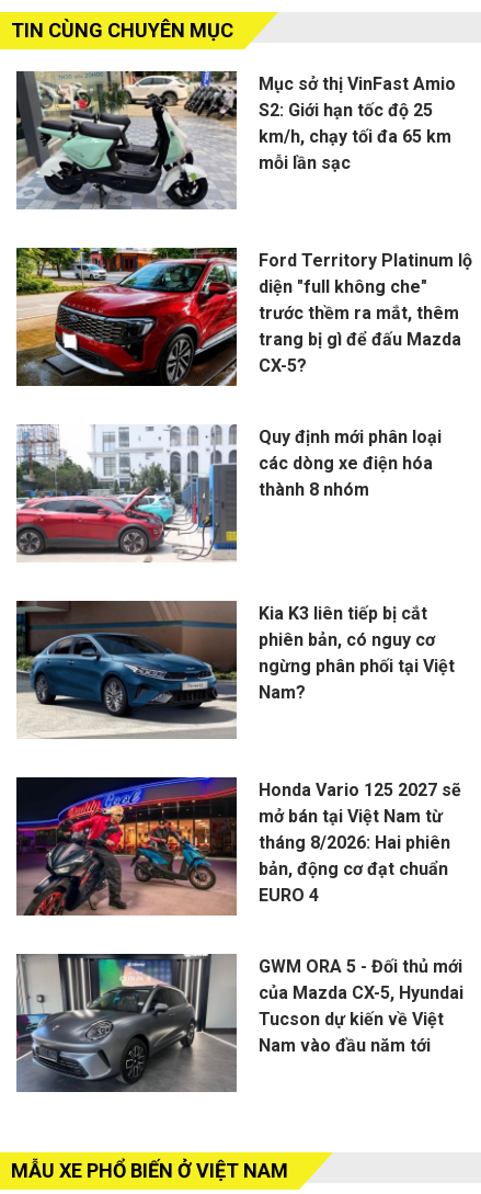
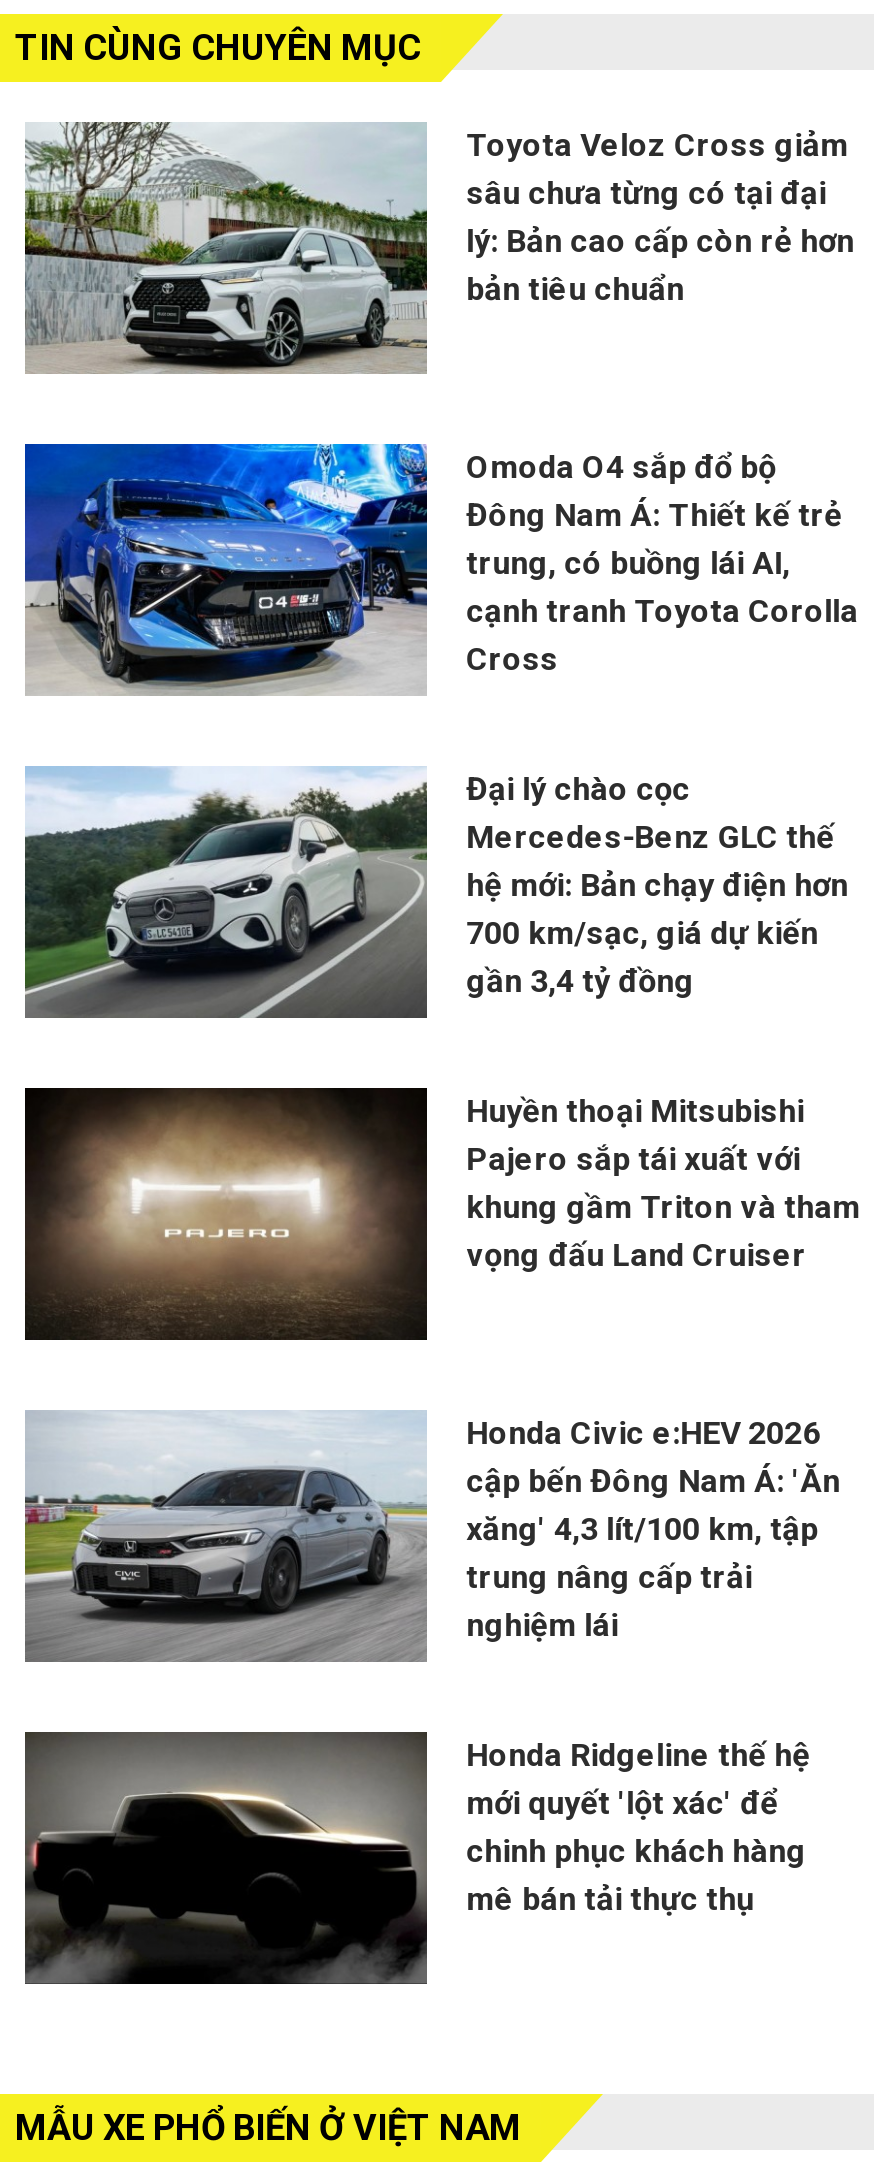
- [image]
- Mục sở thị VinFast Amio
- S2: Giới hạn tốc độ 25
- km/h, chạy tối đa 65 km
- mỗi lần sạc
+ [image]
+ Toyota Veloz Cross giảm
+ sâu chưa từng có tại đại
+ lý: Bản cao cấp còn rẻ hơn
+ bản tiêu chuẩn

- [image]
- Ford Territory Platinum lộ
- diện "full không che"
- trước thềm ra mắt, thêm
- trang bị gì để đấu Mazda
- CX-5?
+ [image]
+ Omoda O4 sắp đổ bộ
+ Đông Nam Á: Thiết kế trẻ
+ trung, có buồng lái AI,
+ cạnh tranh Toyota Corolla
+ Cross

- [image]
- Quy định mới phân loại
- các dòng xe điện hóa
- thành 8 nhóm
+ [image]
+ Đại lý chào cọc
+ Mercedes-Benz GLC thế
+ hệ mới: Bản chạy điện hơn
+ 700 km/sạc, giá dự kiến
+ gần 3,4 tỷ đồng

- [image]
- Kia K3 liên tiếp bị cắt
- phiên bản, có nguy cơ
- ngừng phân phối tại Việt
- Nam?
+ [image]
+ Huyền thoại Mitsubishi
+ Pajero sắp tái xuất với
+ khung gầm Triton và tham
+ vọng đấu Land Cruiser

- [image]
- Honda Vario 125 2027 sẽ
- mở bán tại Việt Nam từ
- tháng 8/2026: Hai phiên
- bản, động cơ đạt chuẩn
- EURO 4
+ [image]
+ Honda Civic e:HEV 2026
+ cập bến Đông Nam Á: 'Ăn
+ xăng' 4,3 lít/100 km, tập
+ trung nâng cấp trải
+ nghiệm lái

- [image]
- GWM ORA 5 - Đối thủ mới
- của Mazda CX-5, Hyundai
- Tucson dự kiến về Việt
- Nam vào đầu năm tới
+ [image]
+ Honda Ridgeline thế hệ
+ mới quyết 'lột xác' để
+ chinh phục khách hàng
+ mê bán tải thực thụ
